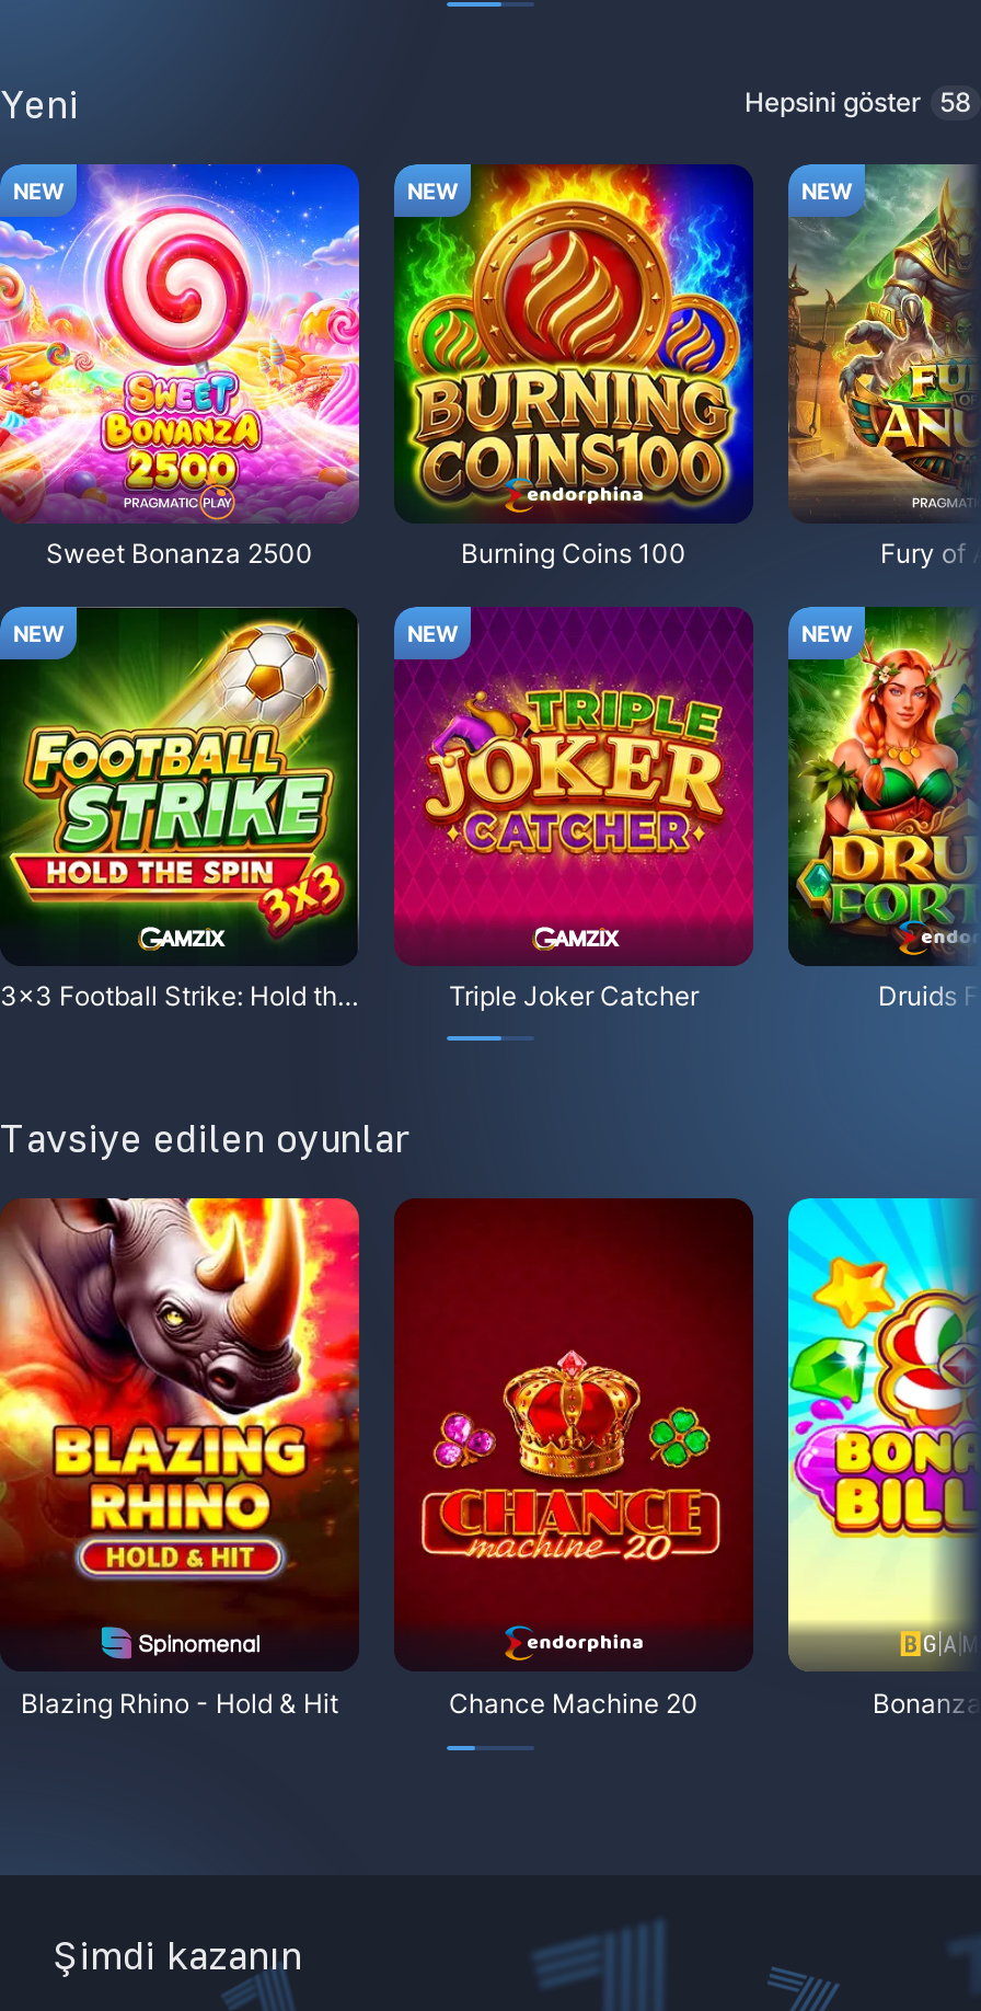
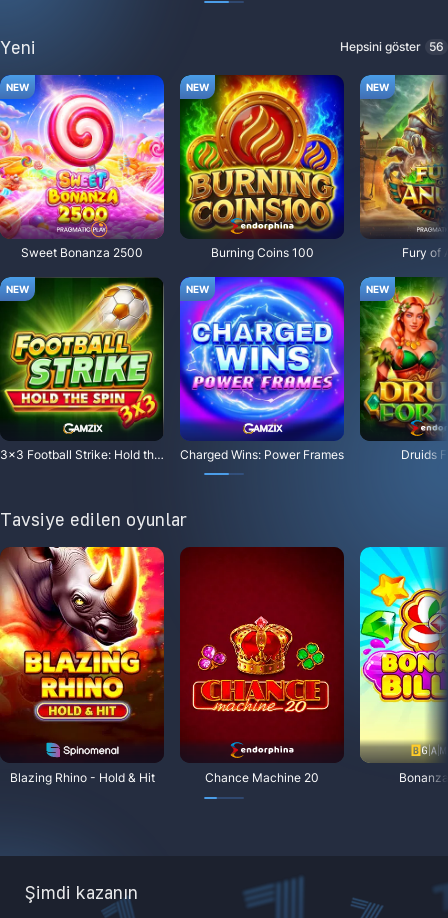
- Hepsini göster 58
+ Hepsini göster 56

- [image]
- Triple Joker Catcher
+ [image]
+ Charged Wins: Power Frames
